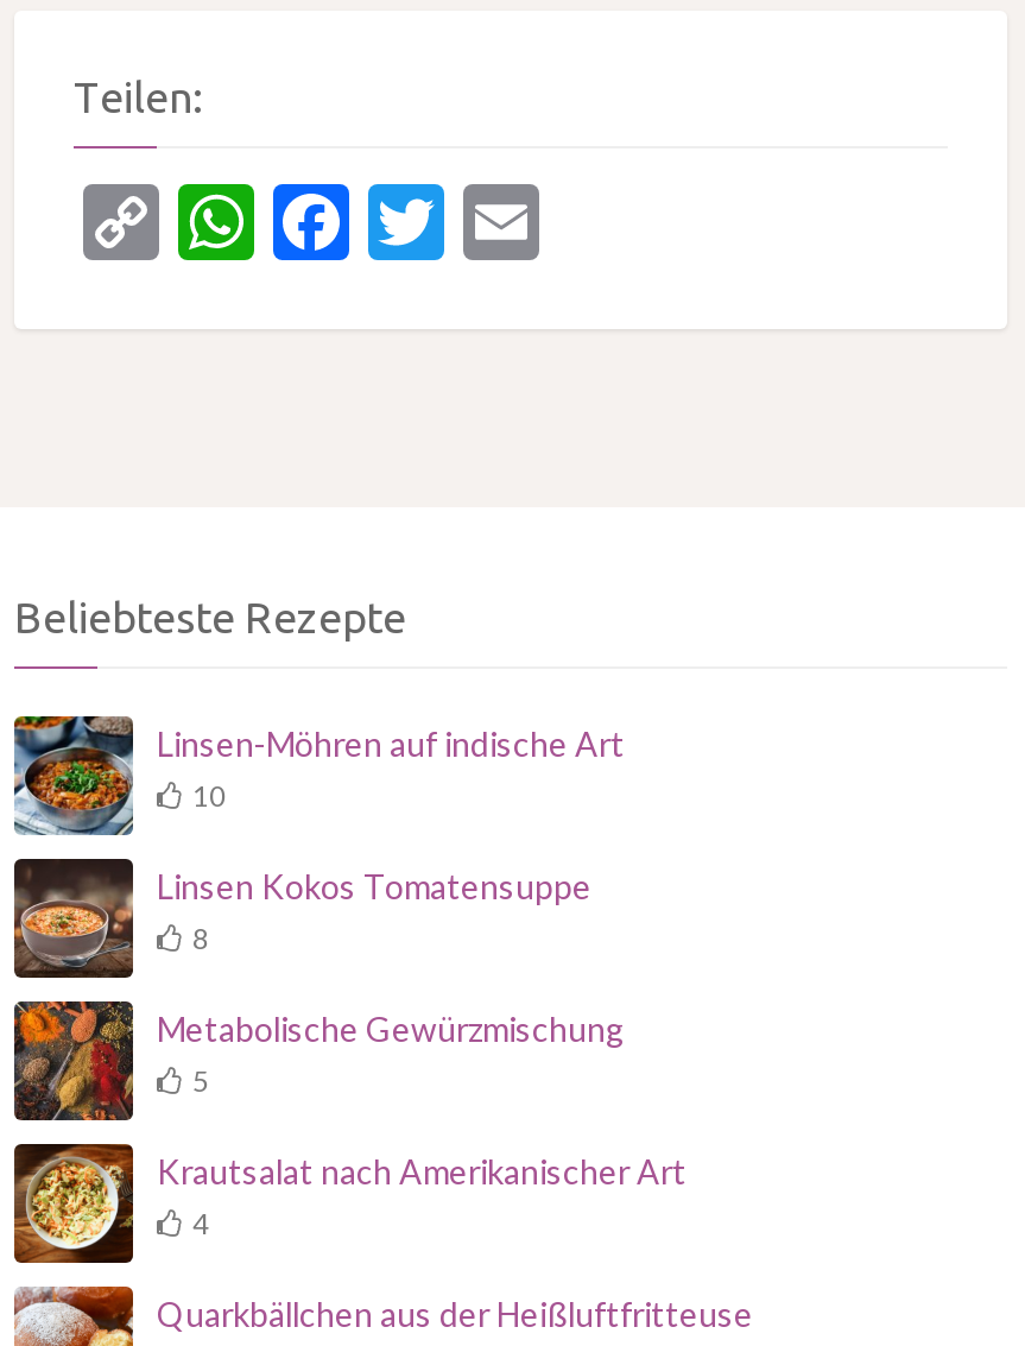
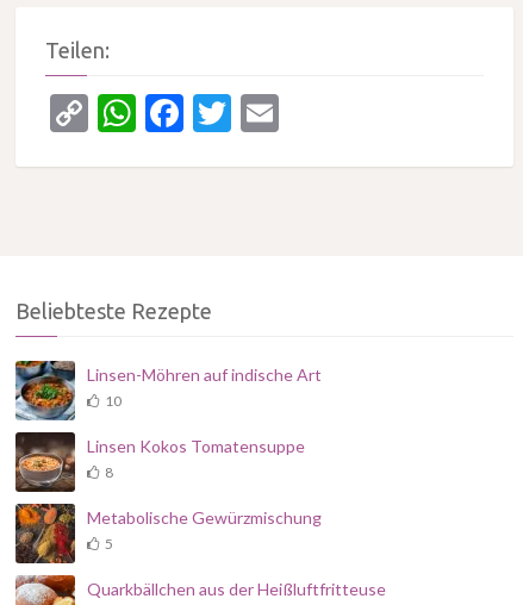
- [image]
- Krautsalat nach Amerikanischer Art
- 4
